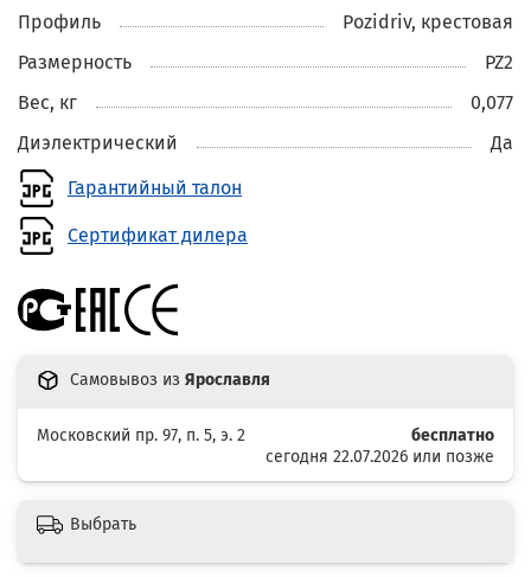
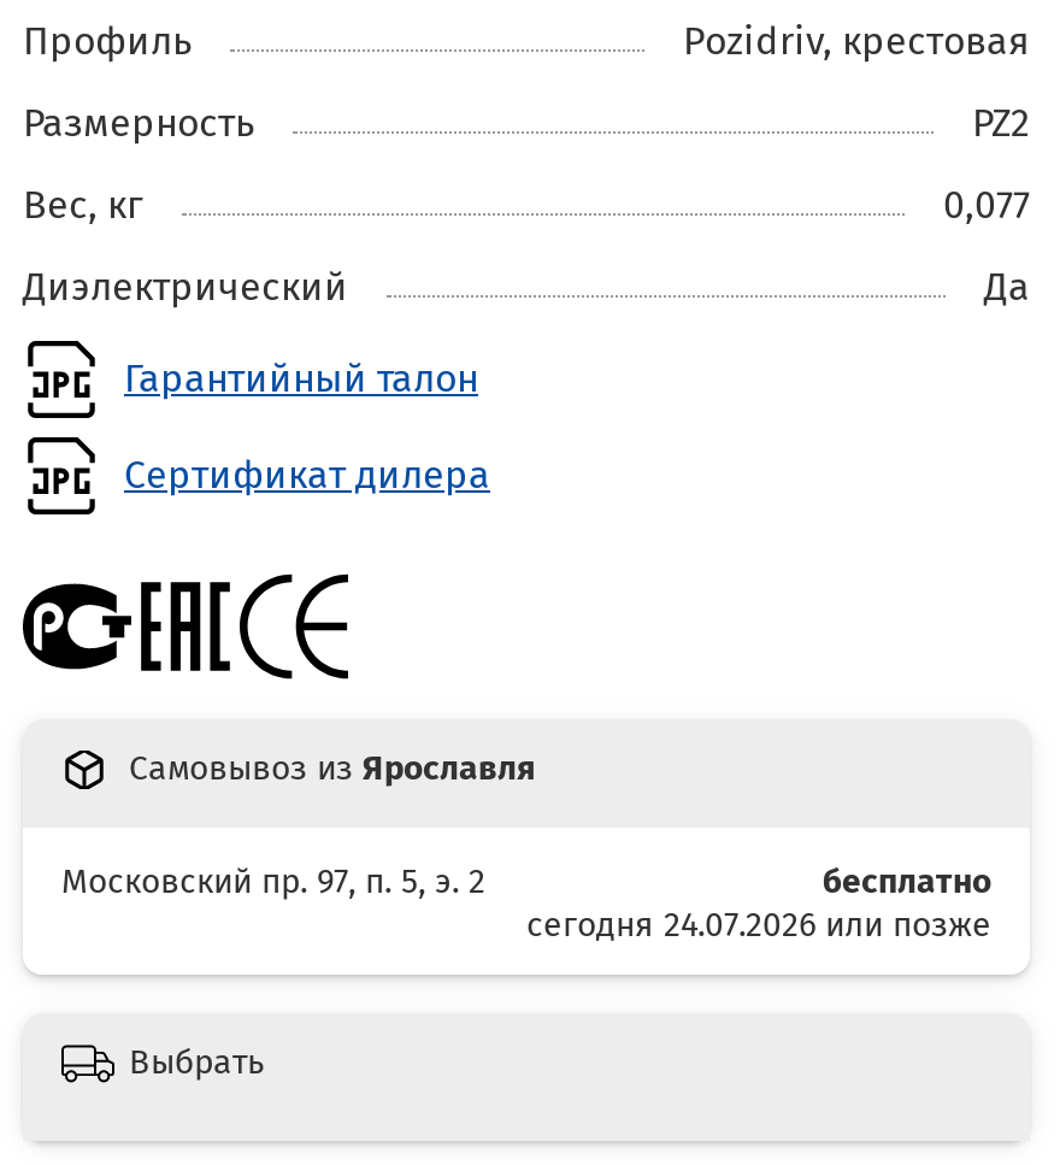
- сегодня 22.07.2026 или позже
+ сегодня 24.07.2026 или позже
